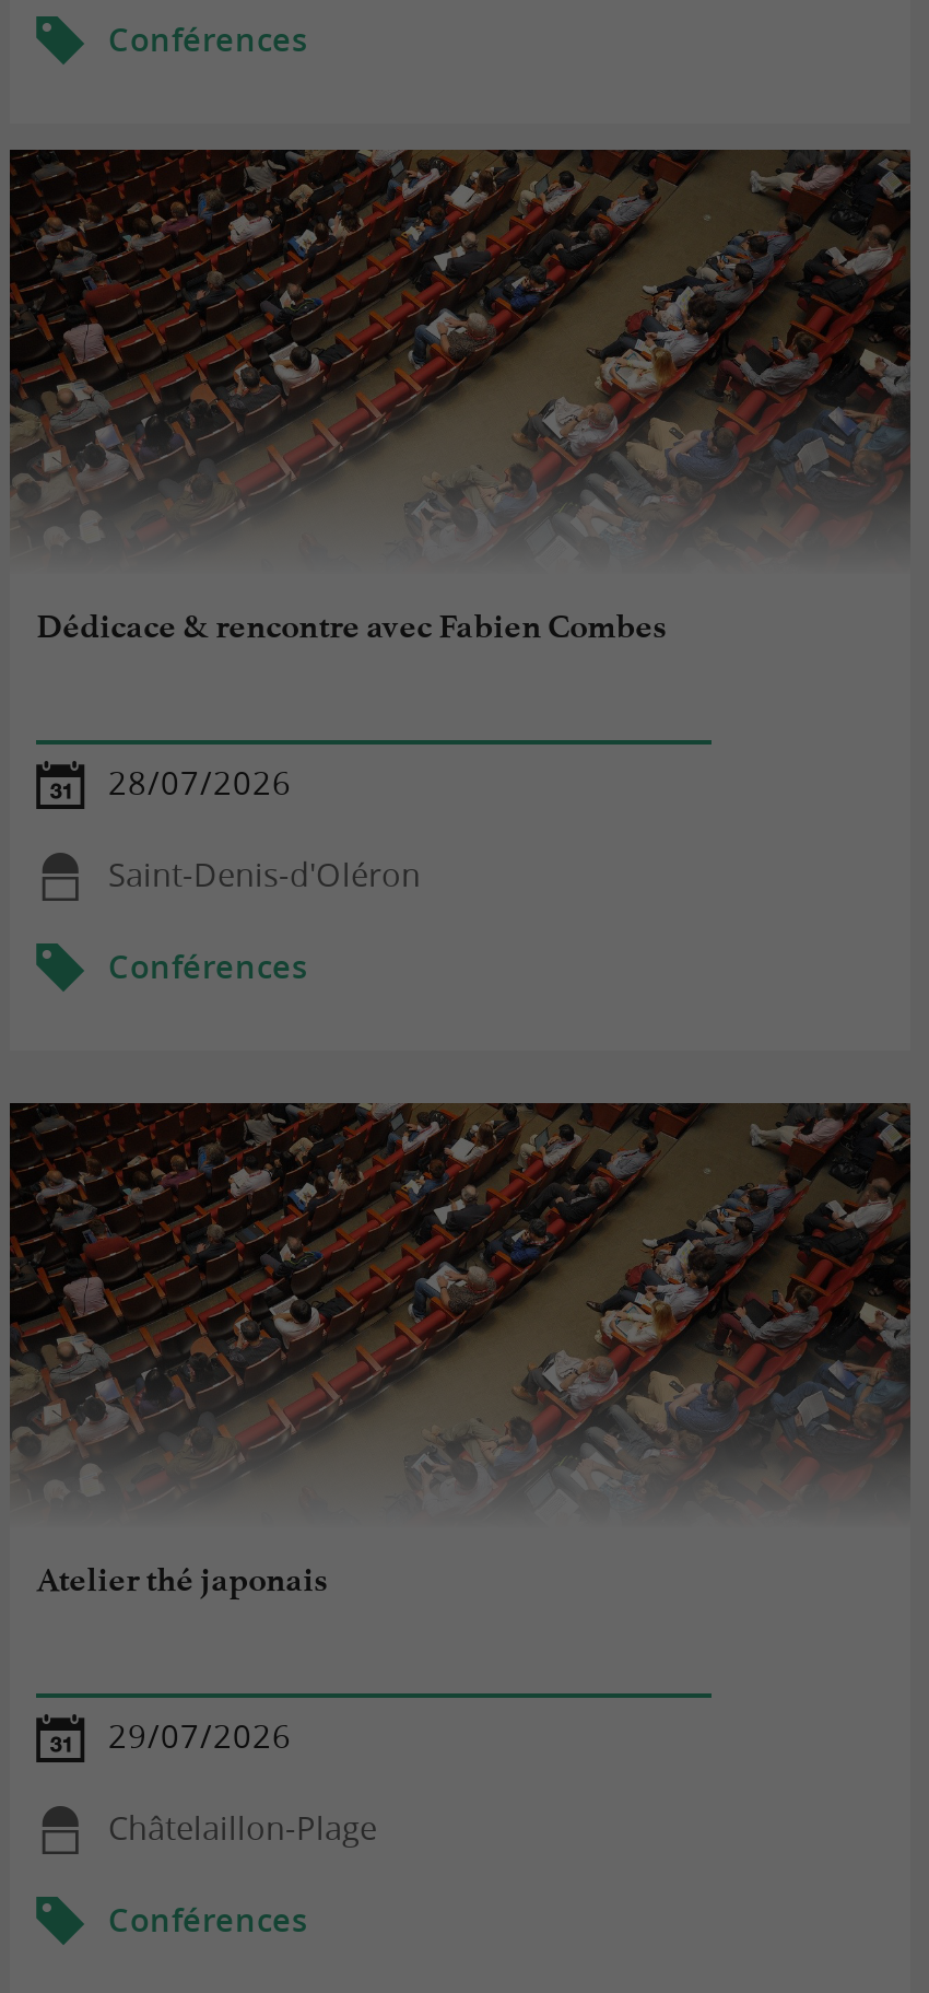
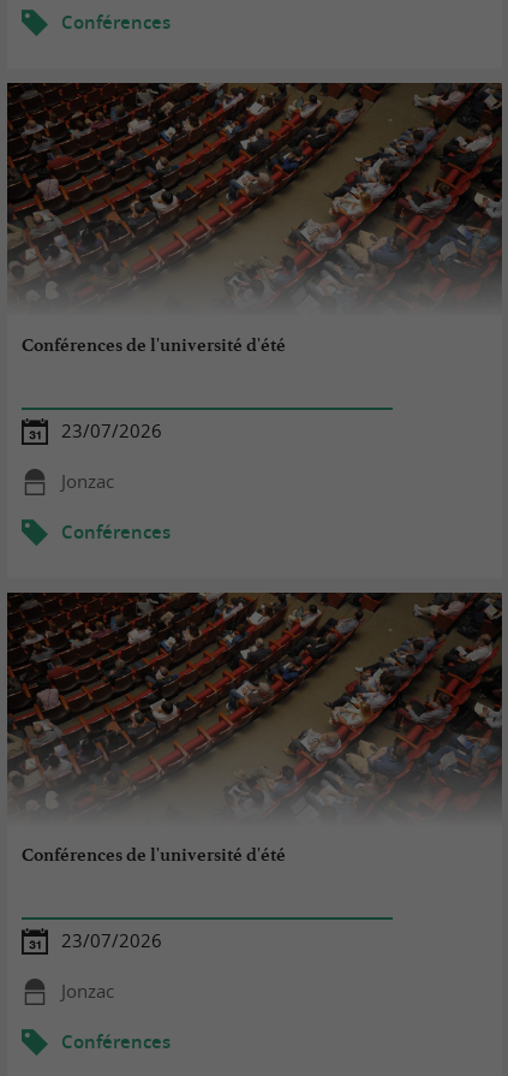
- Dédicace & rencontre avec Fabien Combes
+ Conférences de l'université d'été

- 28/07/2026
+ 23/07/2026

- Saint-Denis-d'Oléron
+ Jonzac

- Atelier thé japonais
+ Conférences de l'université d'été

- 29/07/2026
+ 23/07/2026

- Châtelaillon-Plage
+ Jonzac
